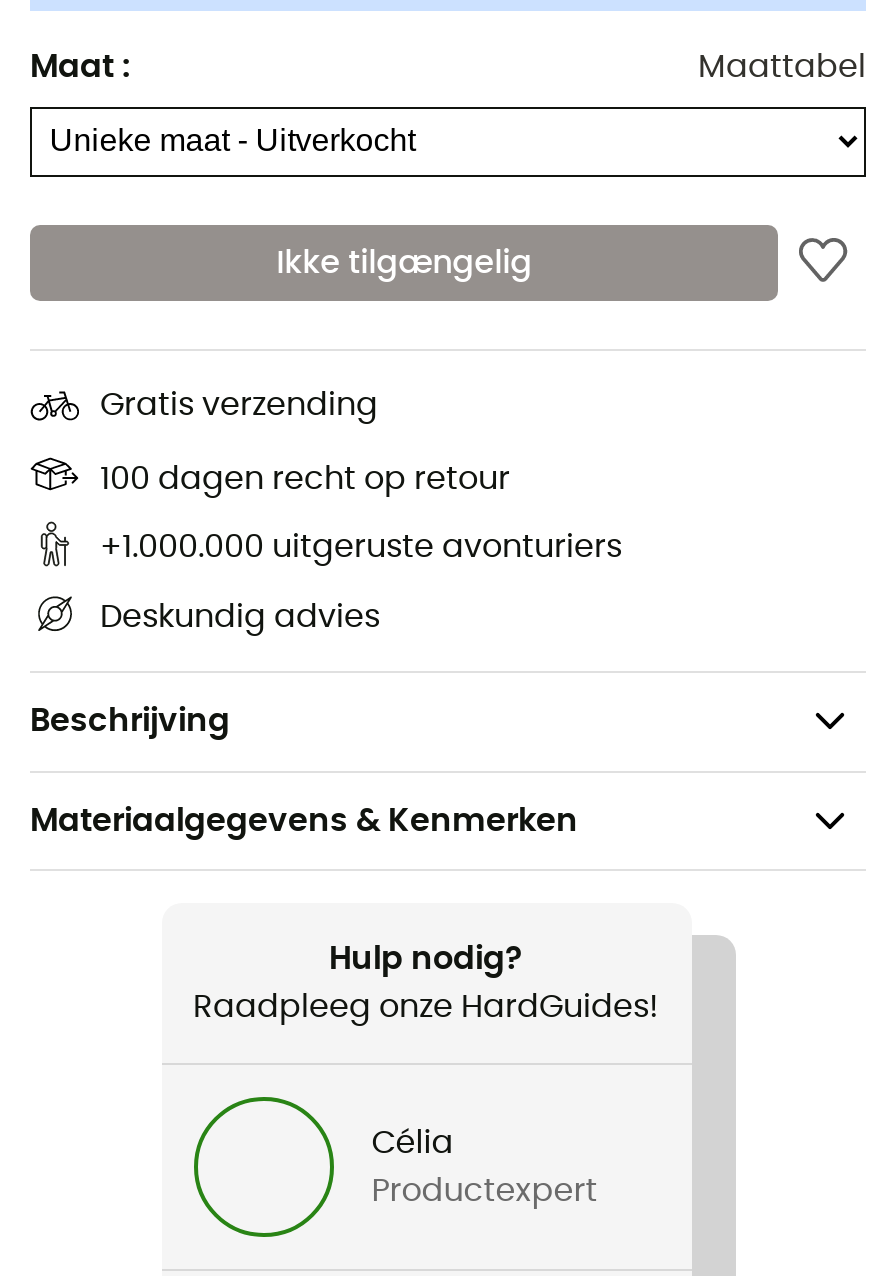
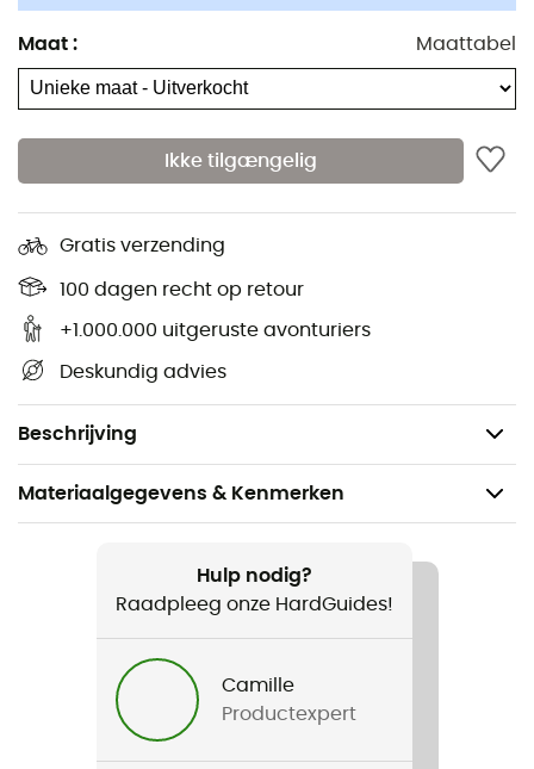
- Célia
+ Camille
